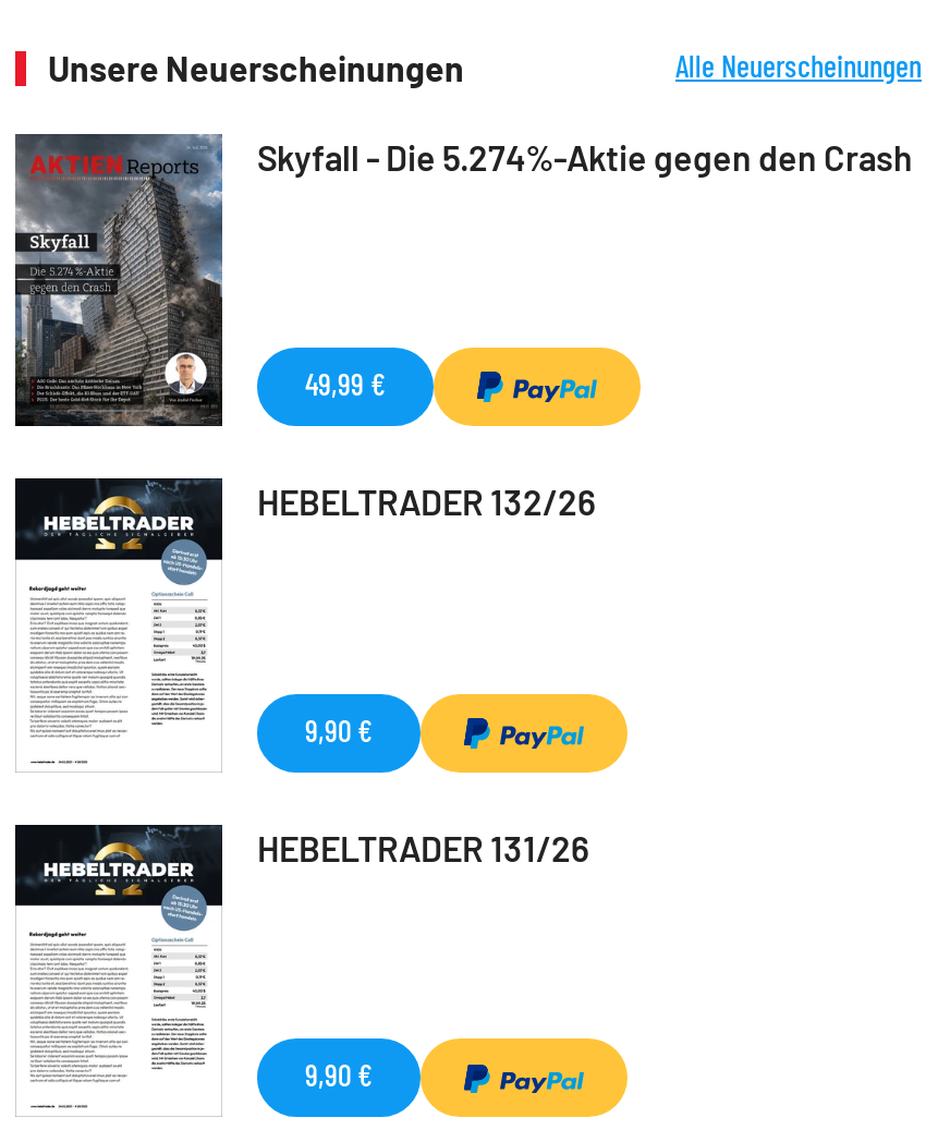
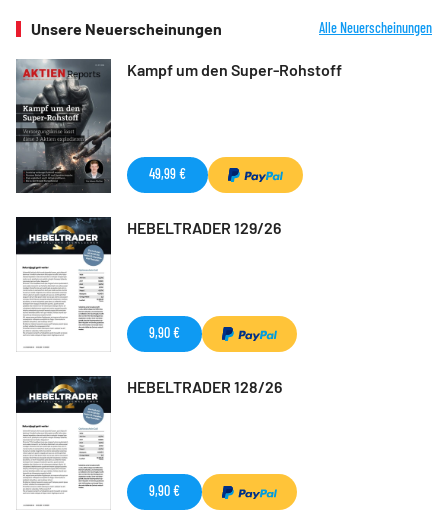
- [image]
- Skyfall - Die 5.274%-Aktie gegen den Crash
+ [image]
+ Kampf um den Super-Rohstoff

- HEBELTRADER 132/26
+ HEBELTRADER 129/26

- HEBELTRADER 131/26
+ HEBELTRADER 128/26
